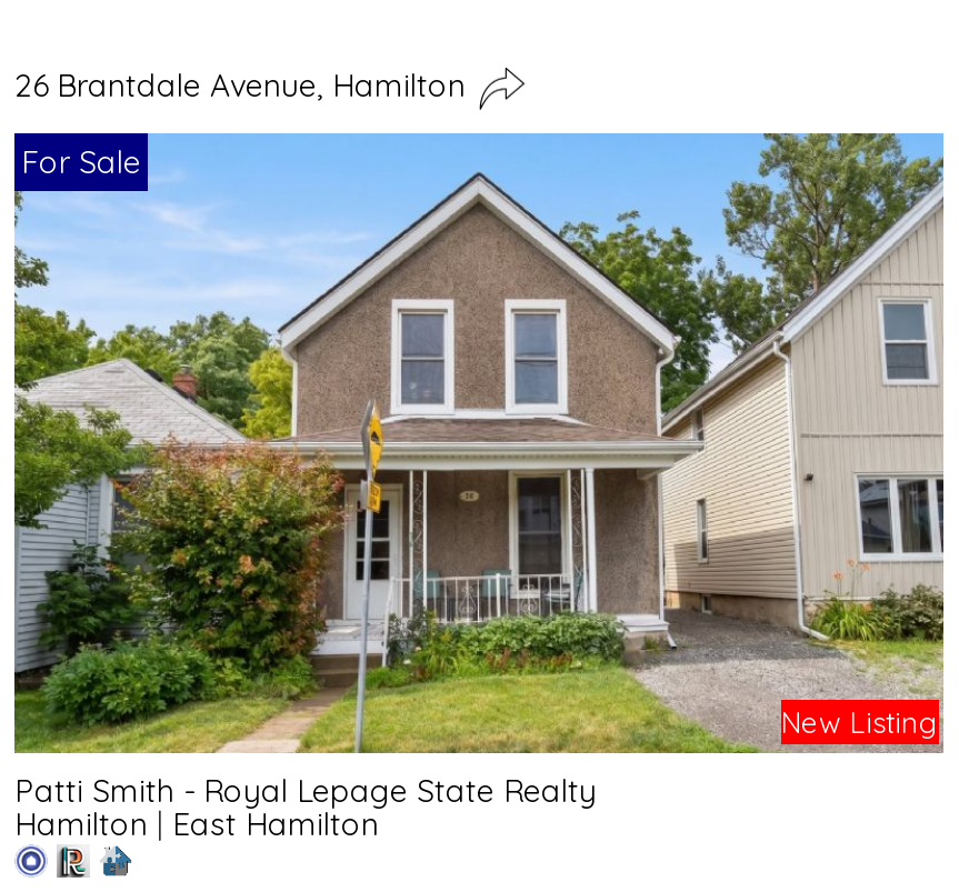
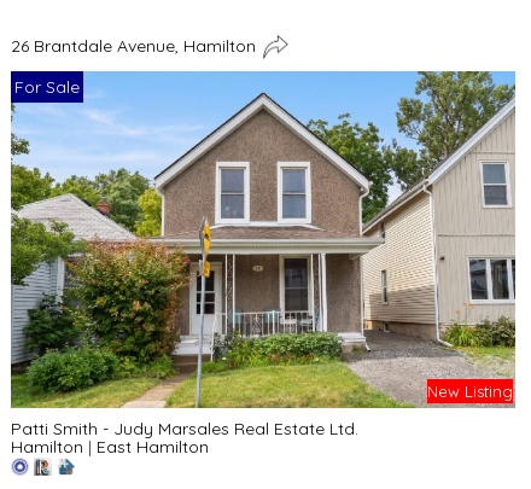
- Patti Smith - Royal Lepage State Realty
+ Patti Smith - Judy Marsales Real Estate Ltd.
